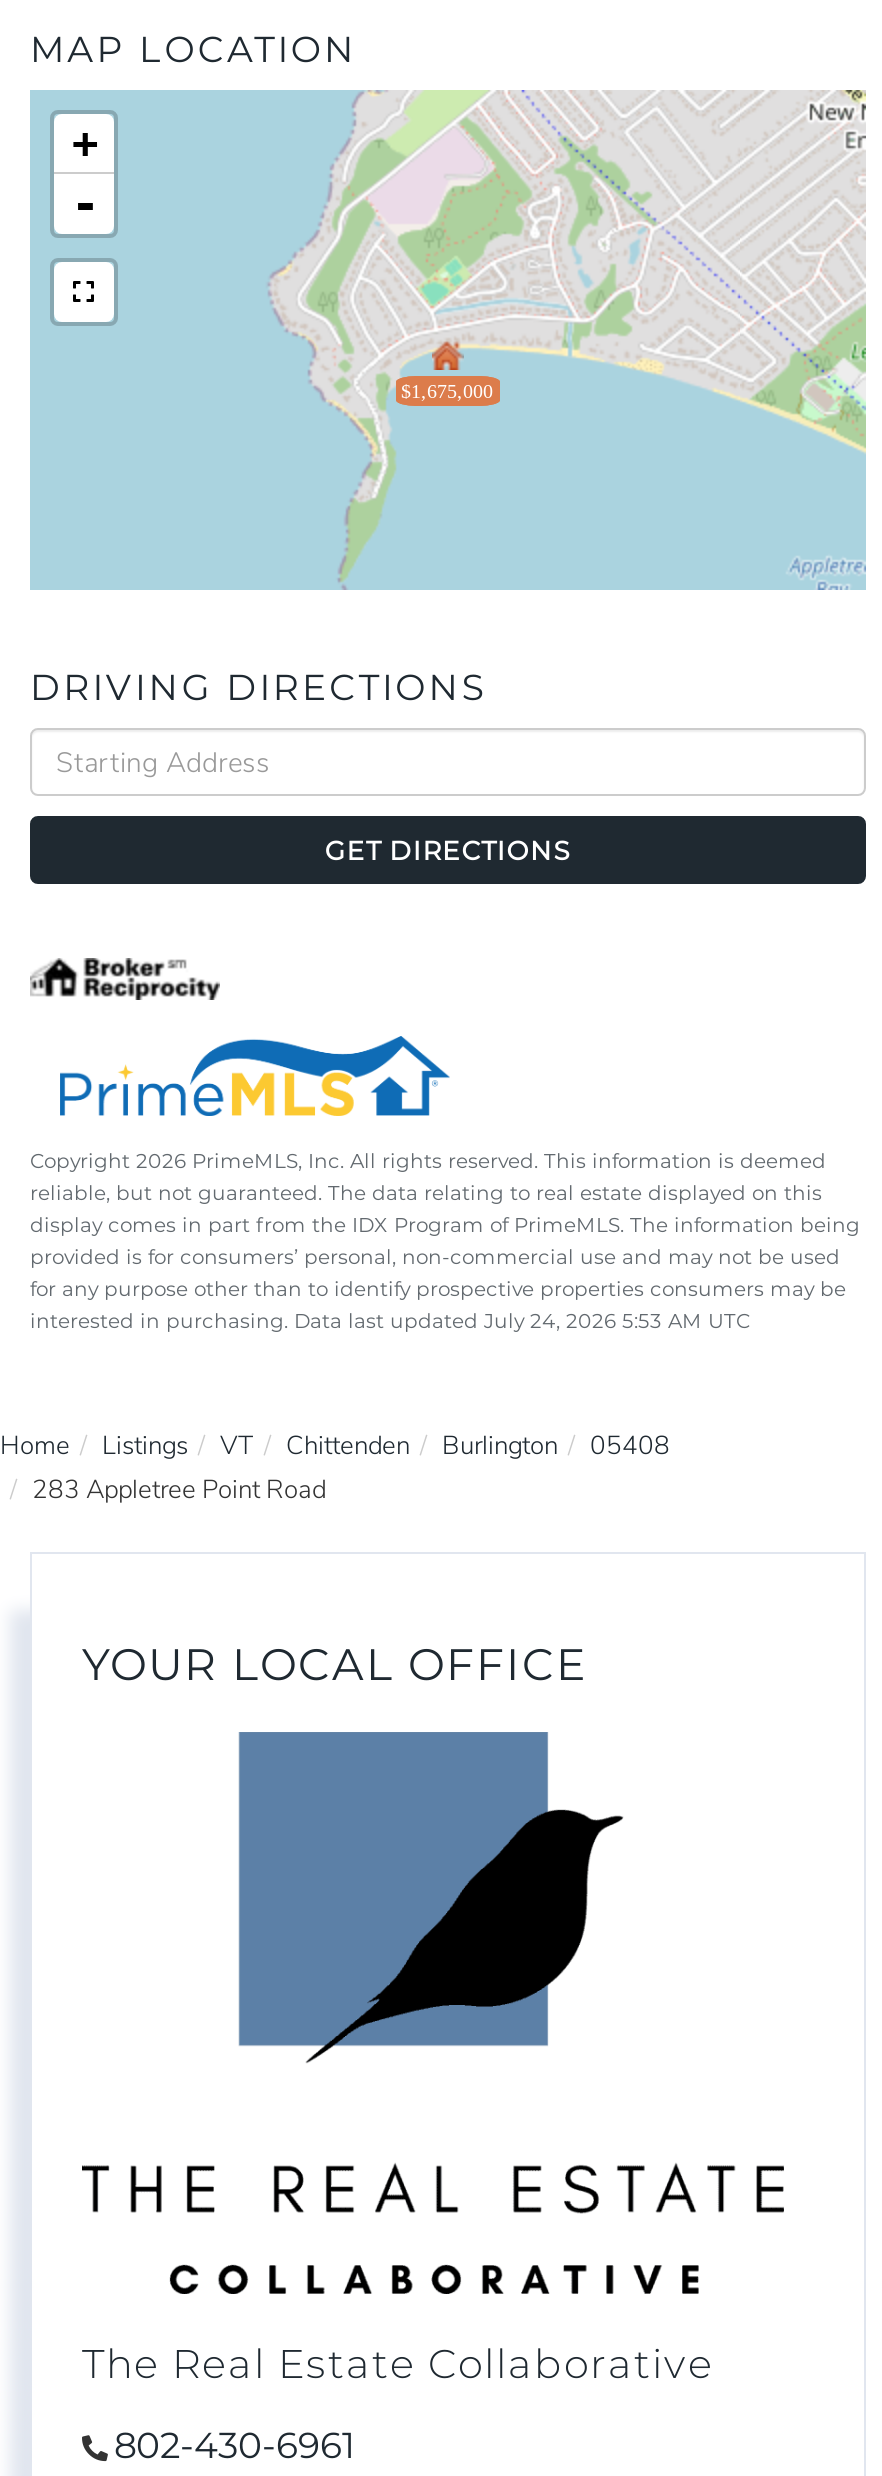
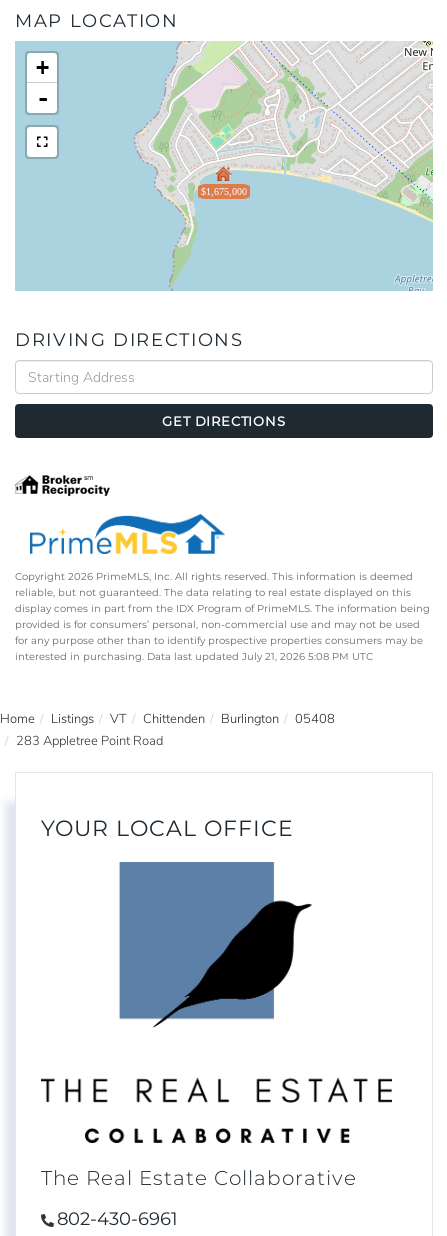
- interested in purchasing. Data last updated July 24, 2026 5:53 AM UTC
+ interested in purchasing. Data last updated July 21, 2026 5:08 PM UTC
